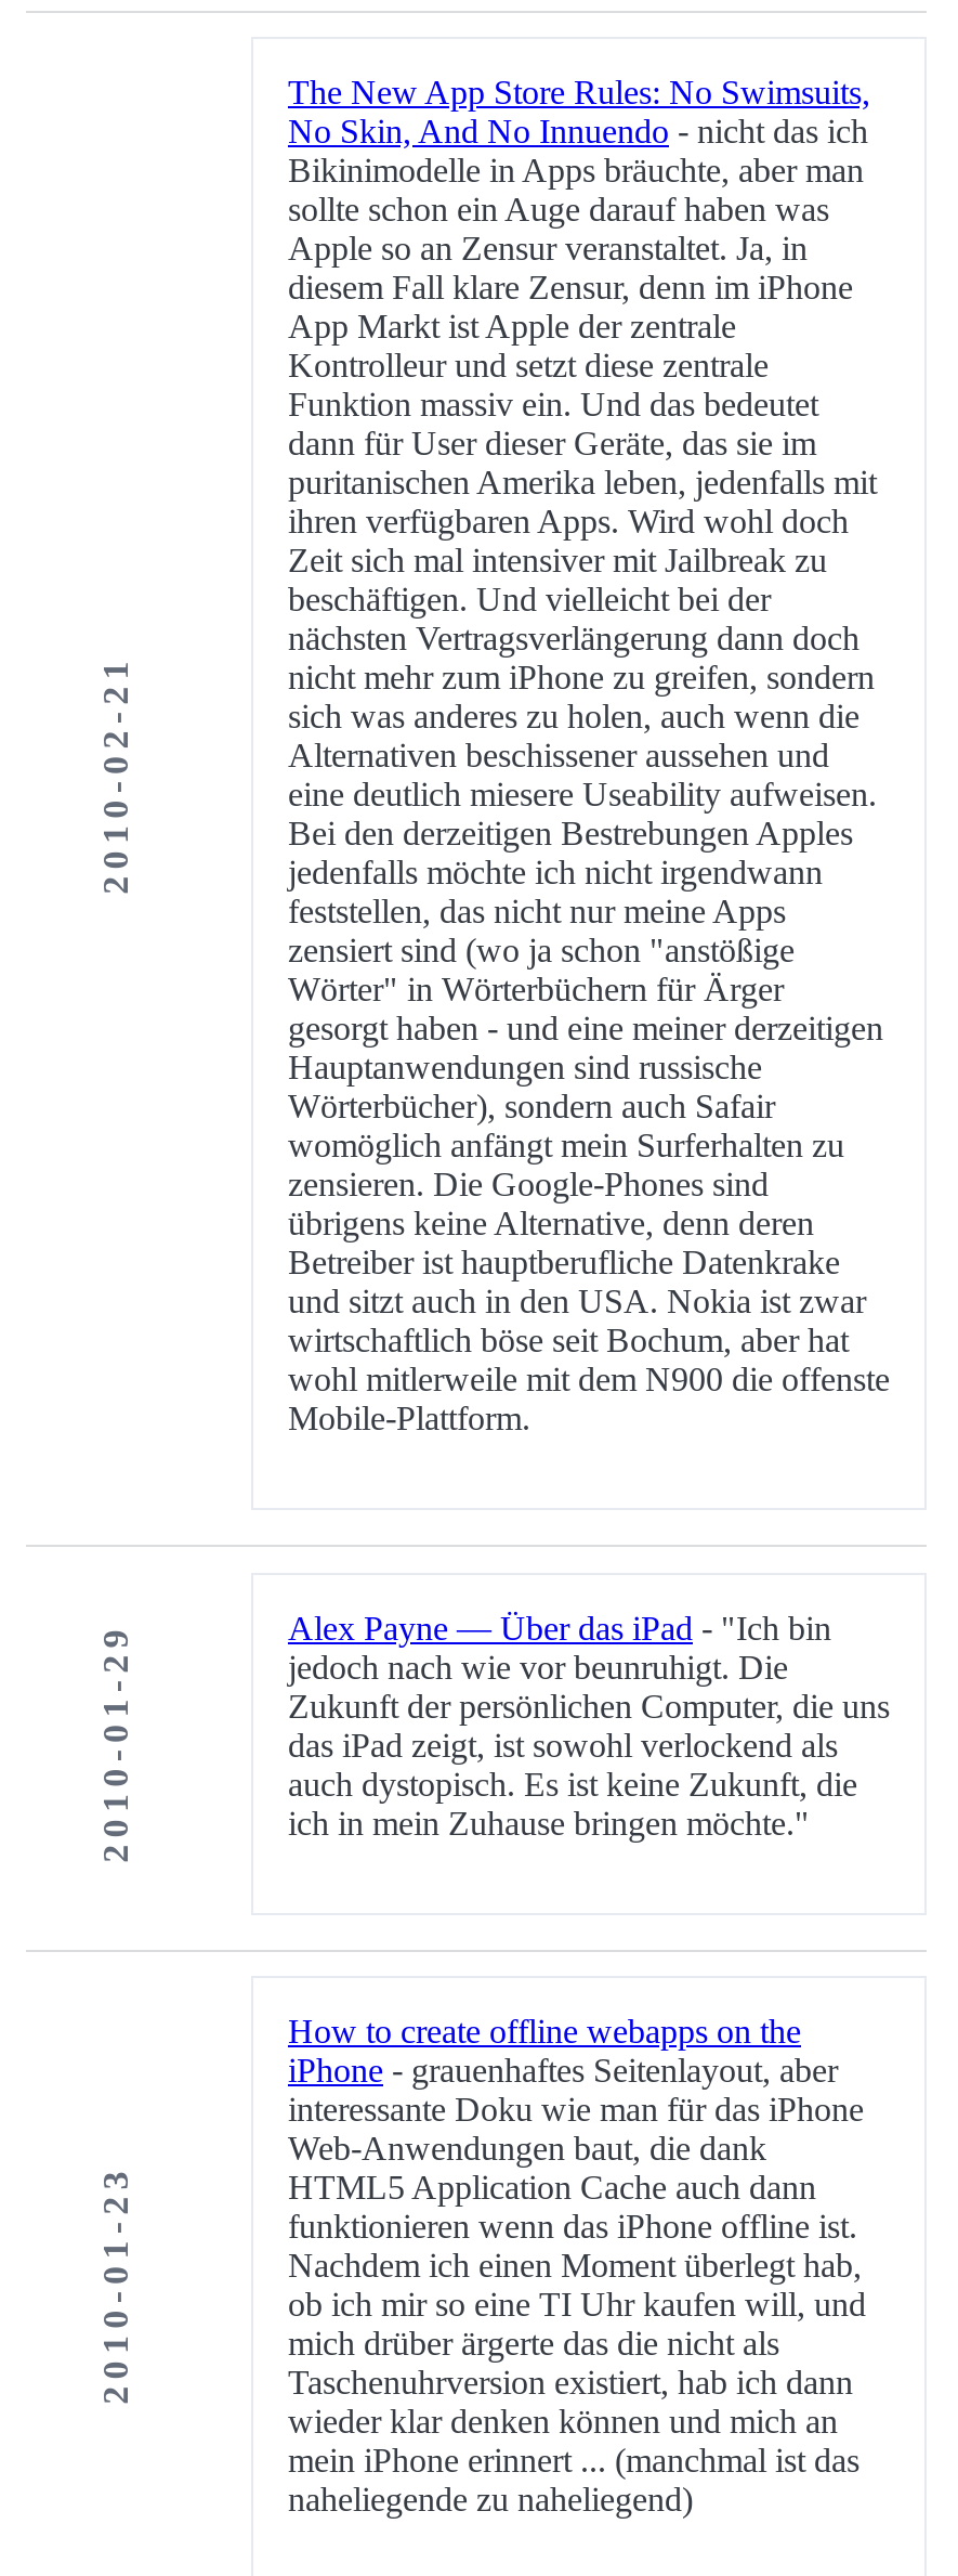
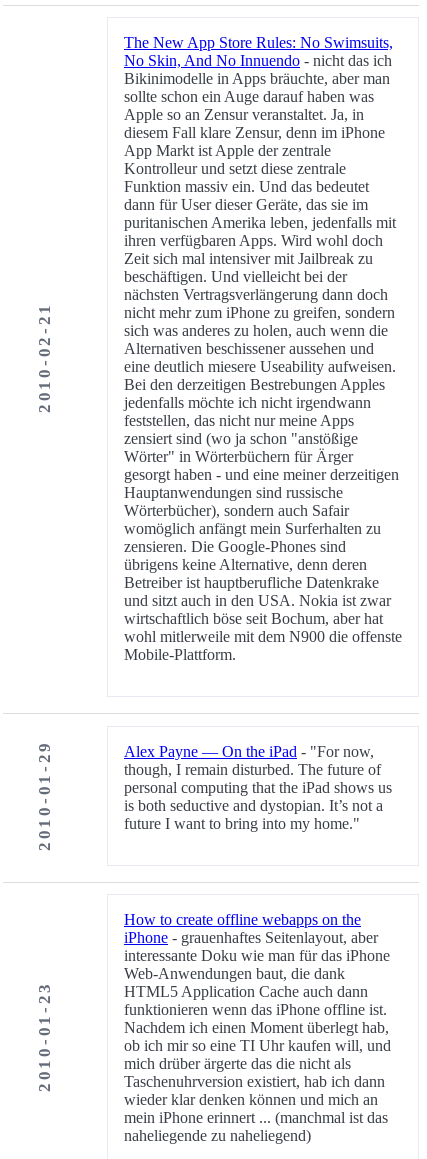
- Alex Payne — Über das iPad - "Ich bin
- jedoch nach wie vor beunruhigt. Die
- Zukunft der persönlichen Computer, die uns
- das iPad zeigt, ist sowohl verlockend als
- auch dystopisch. Es ist keine Zukunft, die
- ich in mein Zuhause bringen möchte."
+ Alex Payne — On the iPad - "For now,
+ though, I remain disturbed. The future of
+ personal computing that the iPad shows us
+ is both seductive and dystopian. It’s not a
+ future I want to bring into my home."
